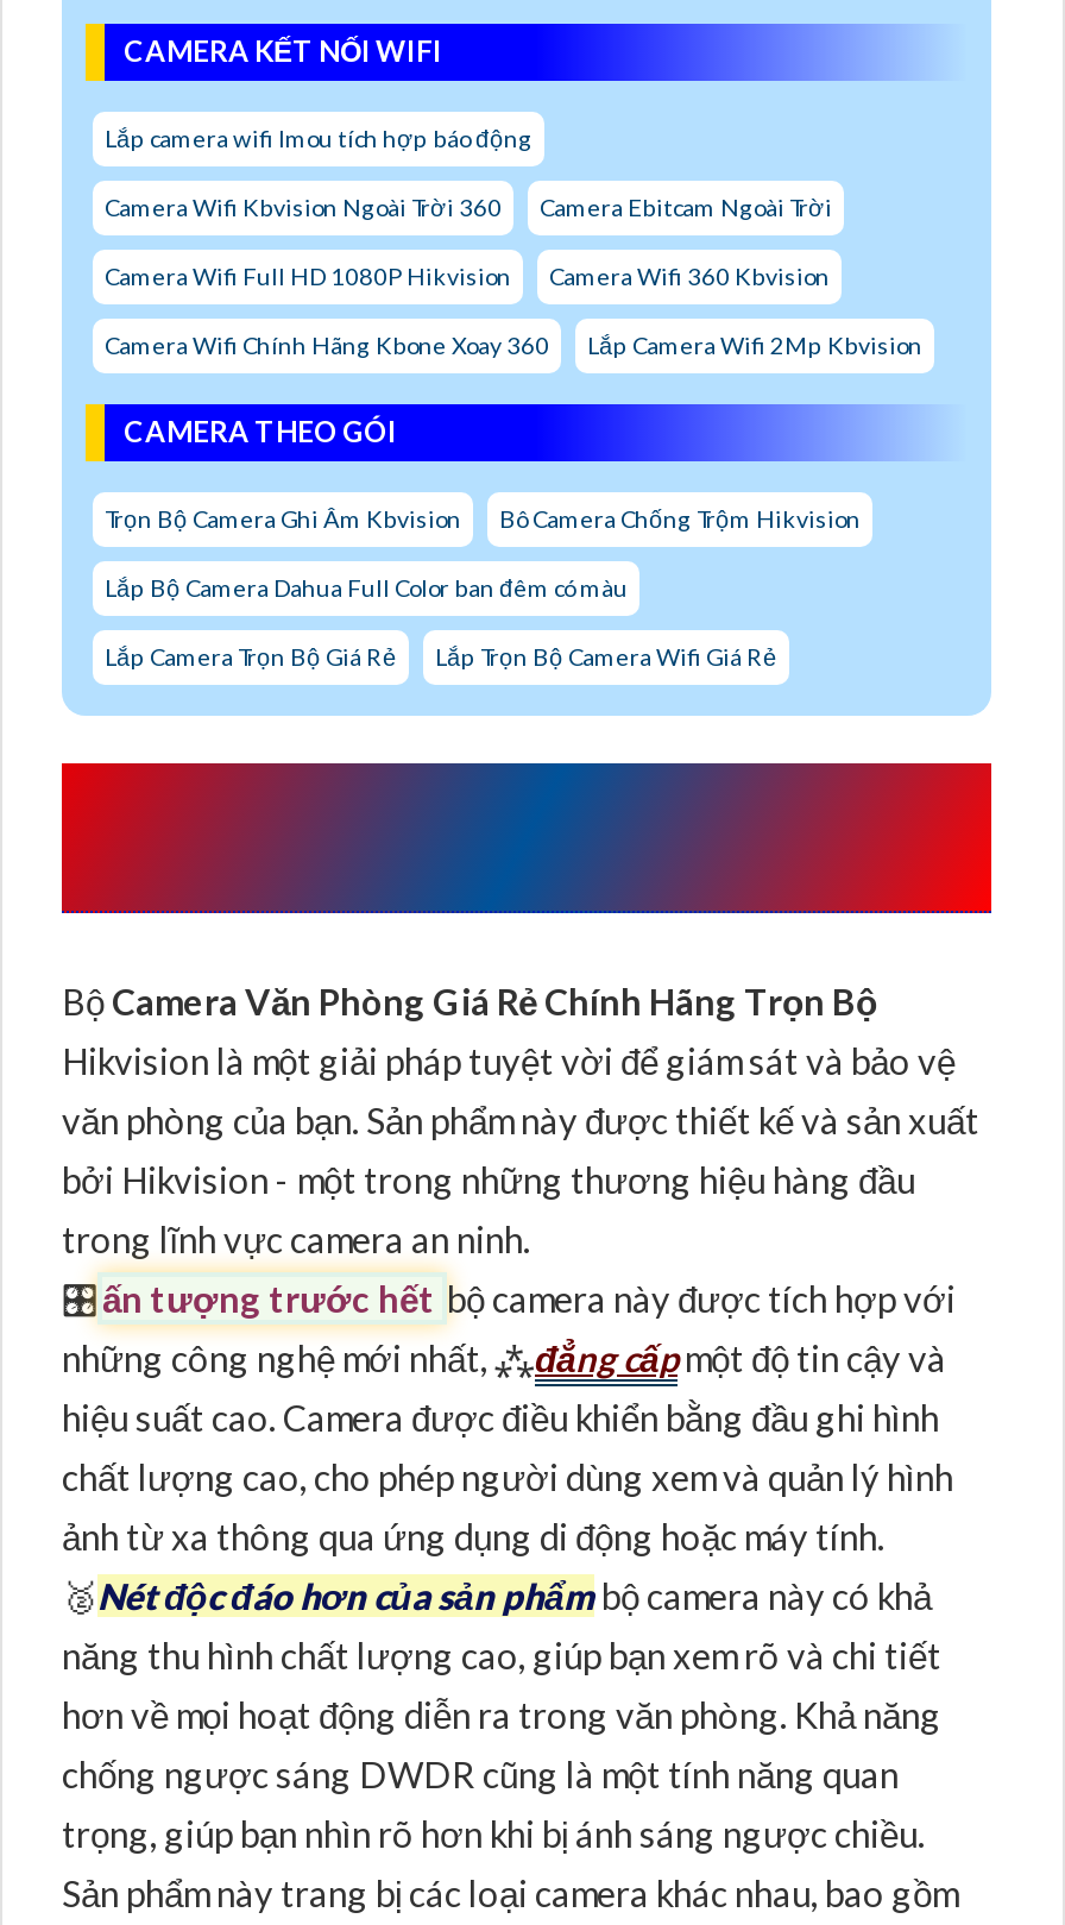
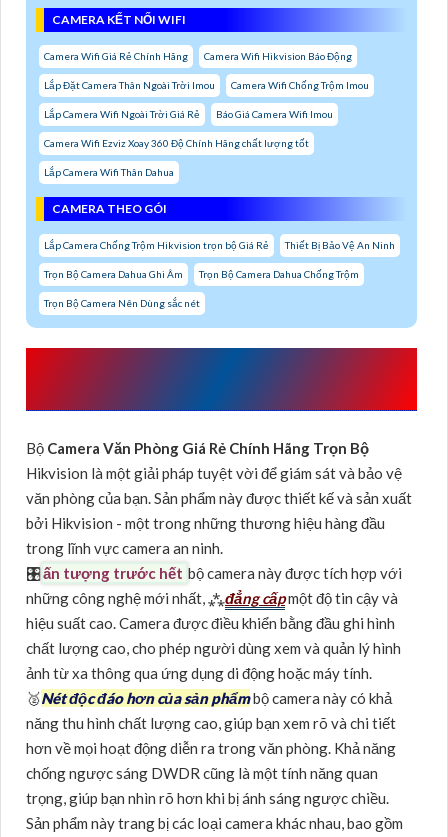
- Lắp camera wifi Imou tích hợp báo động
- Camera Wifi Kbvision Ngoài Trời 360
- Camera Ebitcam Ngoài Trời
- Camera Wifi Full HD 1080P Hikvision
- Camera Wifi 360 Kbvision
- Camera Wifi Chính Hãng Kbone Xoay 360
- Lắp Camera Wifi 2Mp Kbvision
+ Camera Wifi Giá Rẻ Chính Hãng
+ Camera Wifi Hikvision Báo Động
+ Lắp Đặt Camera Thân Ngoài Trời Imou
+ Camera Wifi Chống Trộm Imou
+ Lắp Camera Wifi Ngoài Trời Giá Rẻ
+ Báo Giá Camera Wifi Imou
+ Camera Wifi Ezviz Xoay 360 Độ Chính Hãng chất lượng tốt
+ Lắp Camera Wifi Thân Dahua

- Trọn Bộ Camera Ghi Âm Kbvision
- Bô Camera Chống Trộm Hikvision
+ Lắp Camera Chống Trộm Hikvision trọn bộ Giá Rẻ
+ Thiết Bị Bảo Vệ An Ninh

- Lắp Bộ Camera Dahua Full Color ban đêm có màu
+ Trọn Bộ Camera Dahua Ghi Âm
+ Trọn Bộ Camera Dahua Chống Trộm

- Lắp Camera Trọn Bộ Giá Rẻ
- Lắp Trọn Bộ Camera Wifi Giá Rẻ
+ Trọn Bộ Camera Nên Dùng sắc nét
